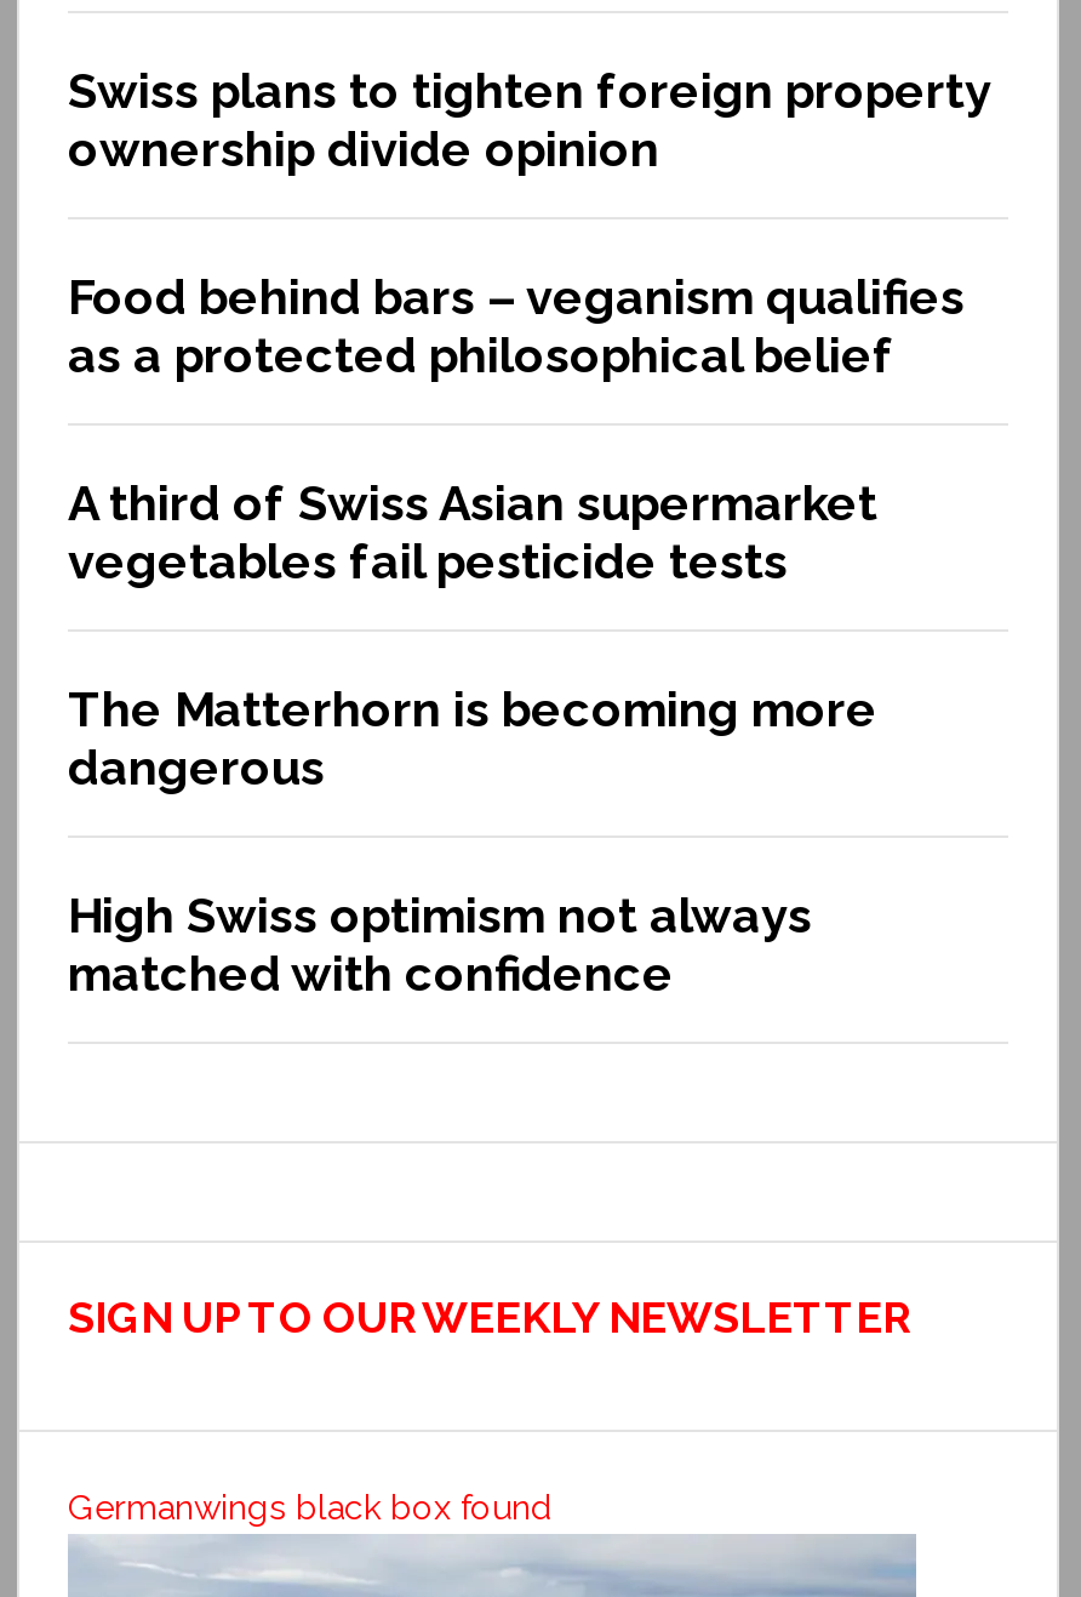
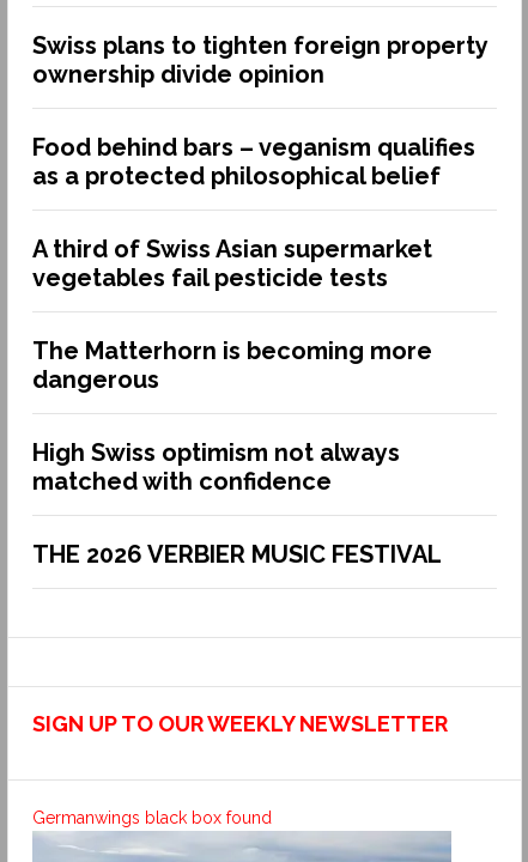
+ THE 2026 VERBIER MUSIC FESTIVAL
